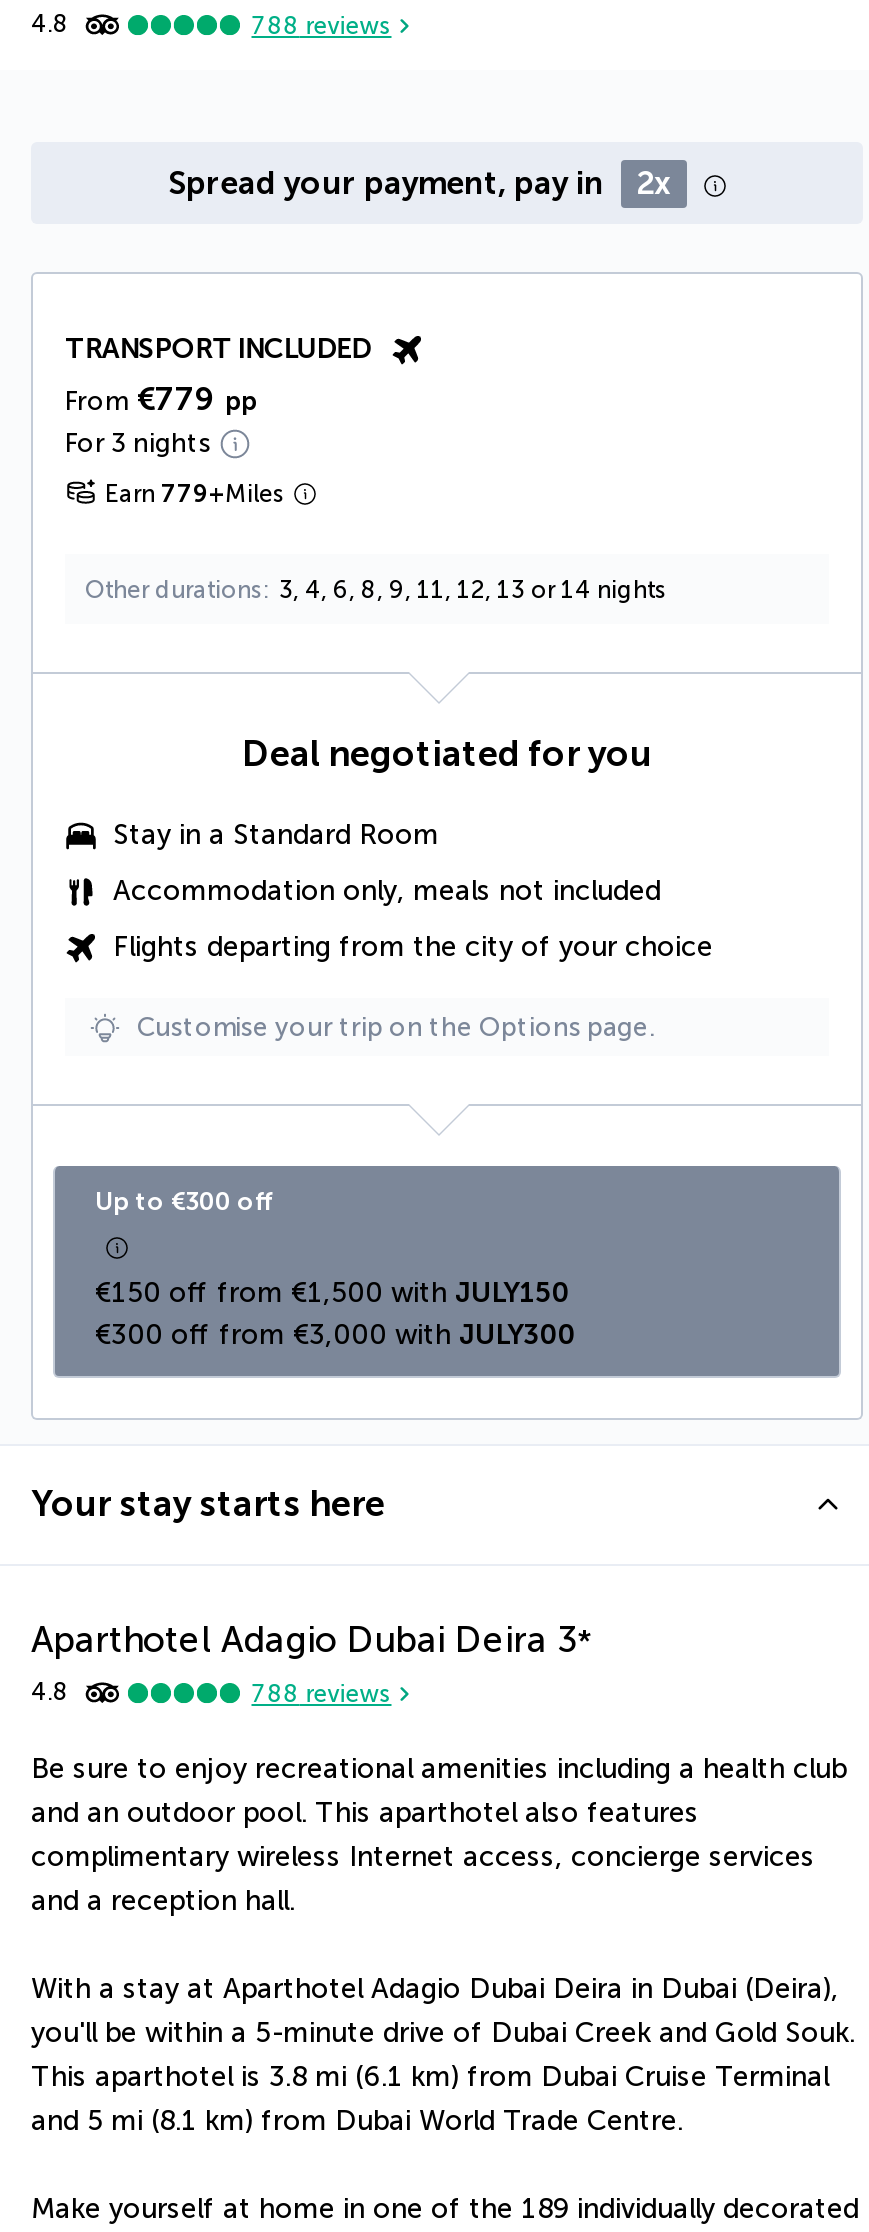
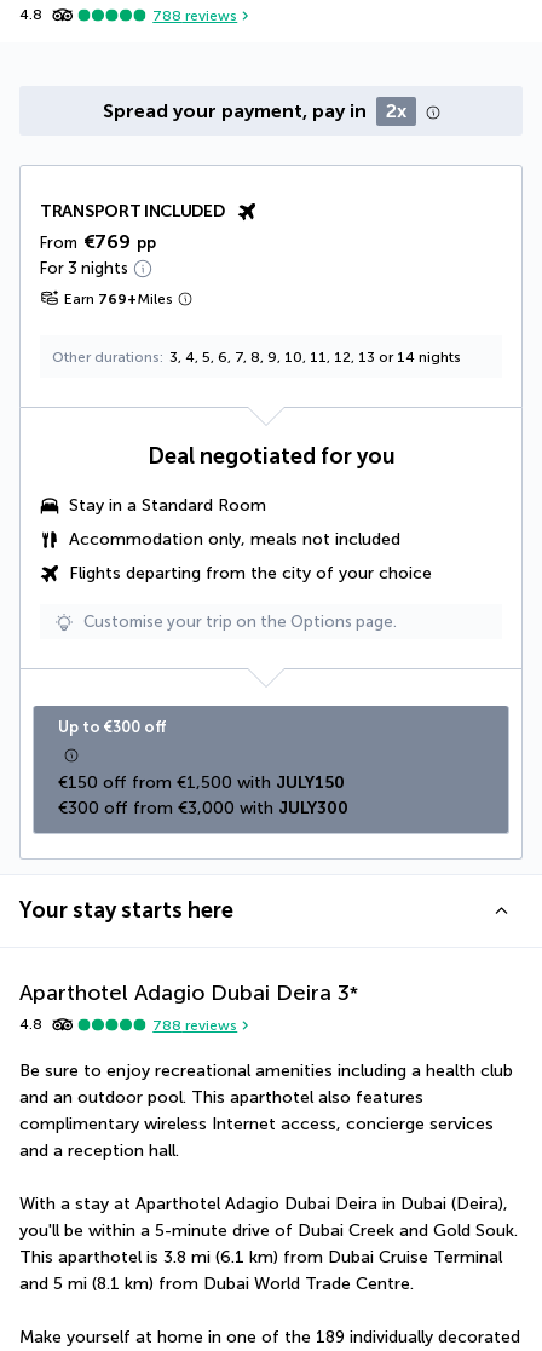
- From €779 pp
+ From €769 pp

- Earn 779+Miles
+ Earn 769+Miles

- Other durations 3, 4, 6, 8, 9, 11, 12, 13 or 14 nights
+ Other durations 3, 4, 5, 6, 7, 8, 9, 10, 11, 12, 13 or 14 nights
